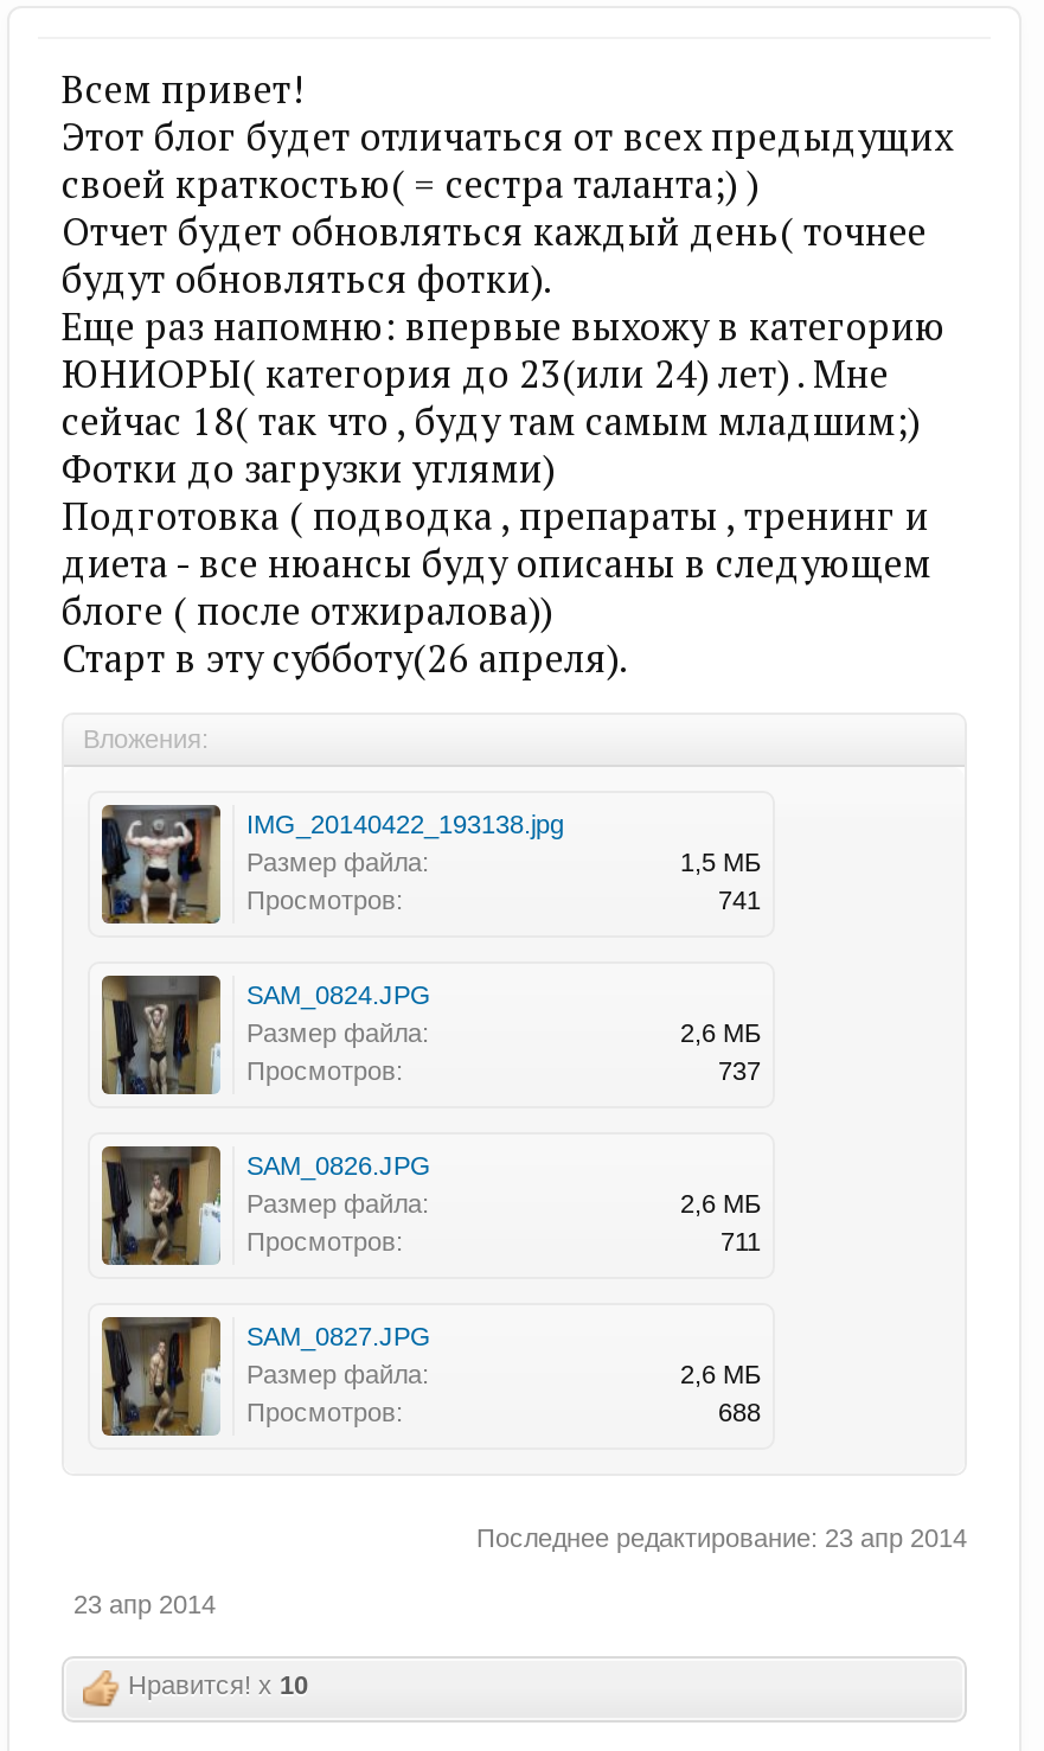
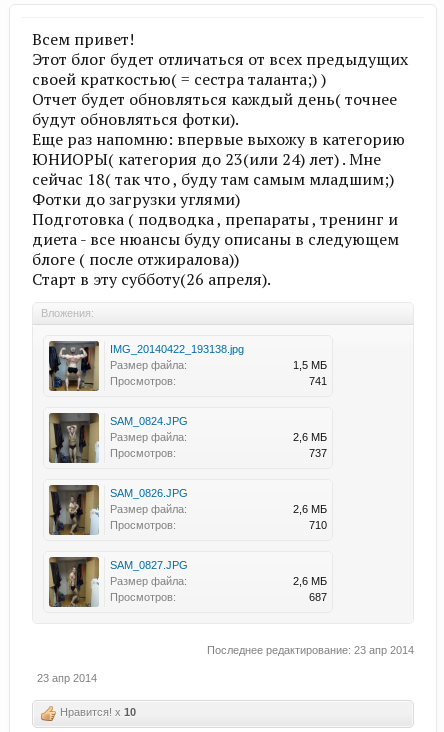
- 711
+ 710

- 688
+ 687
